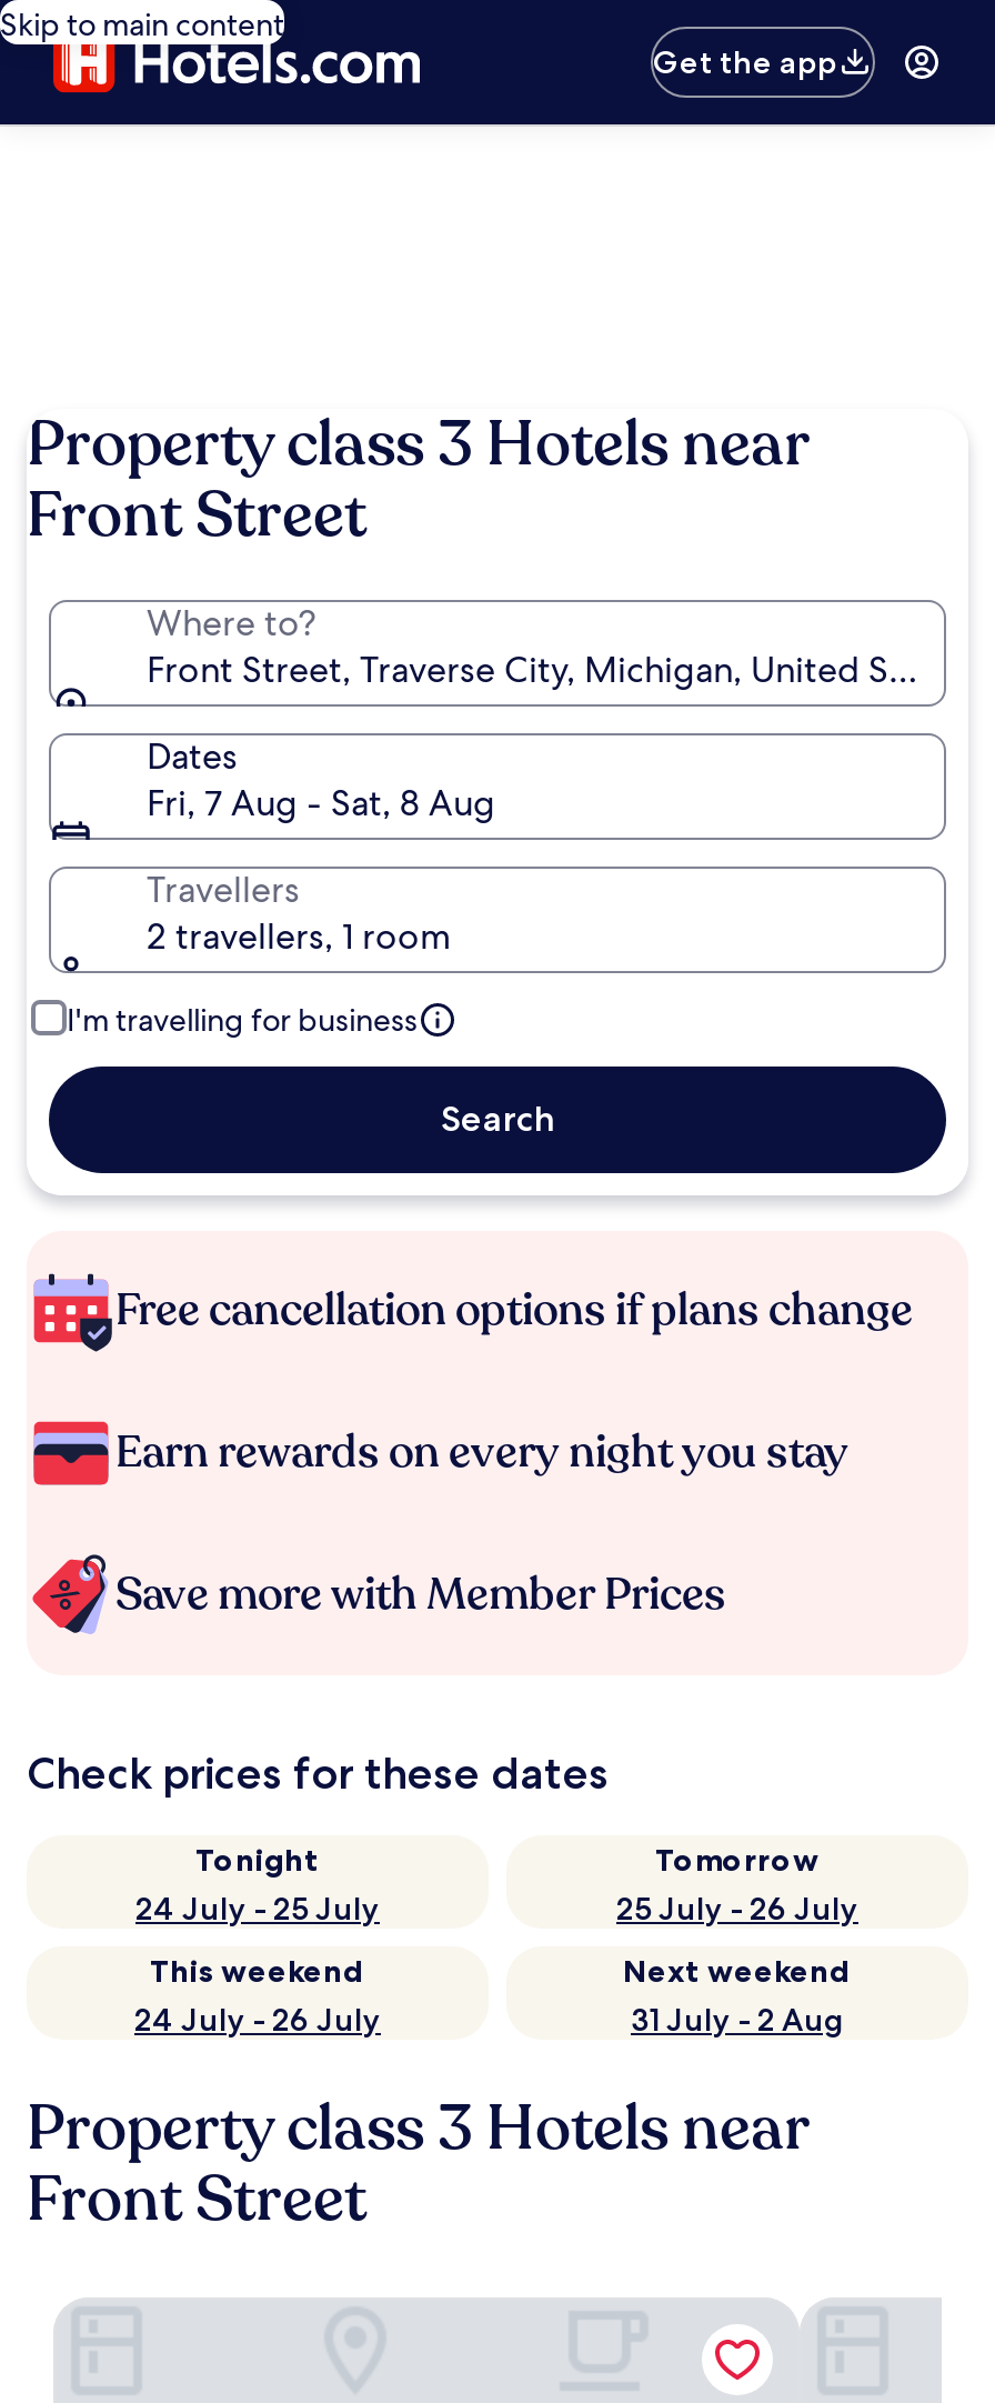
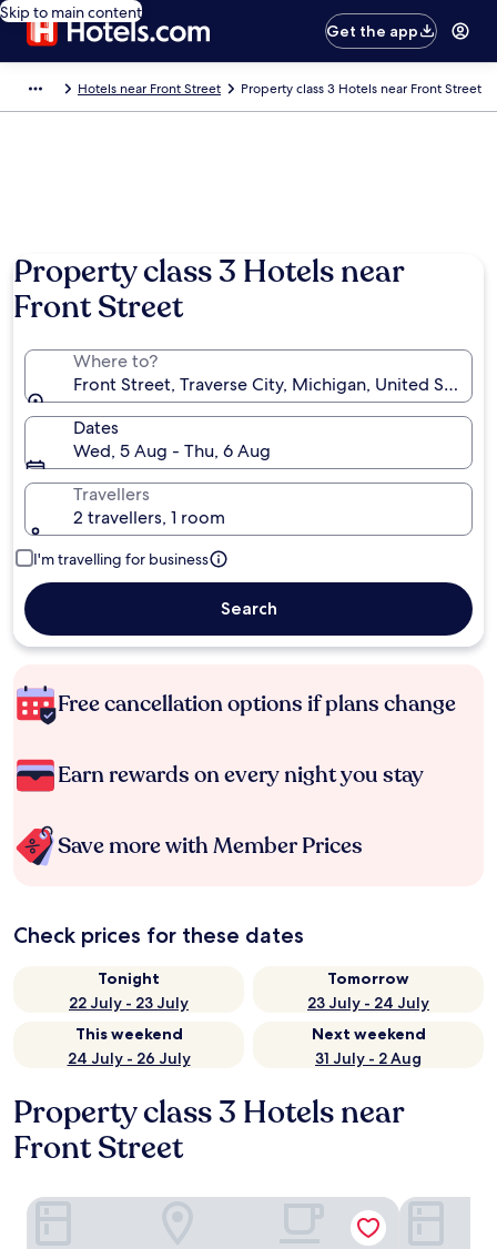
+ Hotels near Front Street
+ Property class 3 Hotels near Front Street

- Fri, 7 Aug - Sat, 8 Aug
+ Wed, 5 Aug - Thu, 6 Aug

- 24 July - 25 July
+ 22 July - 23 July

- 25 July - 26 July
+ 23 July - 24 July
